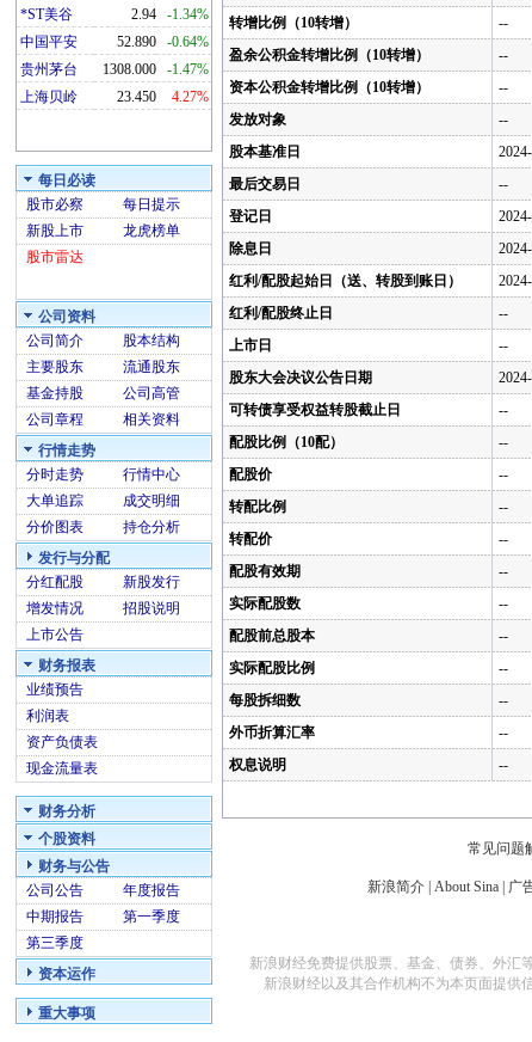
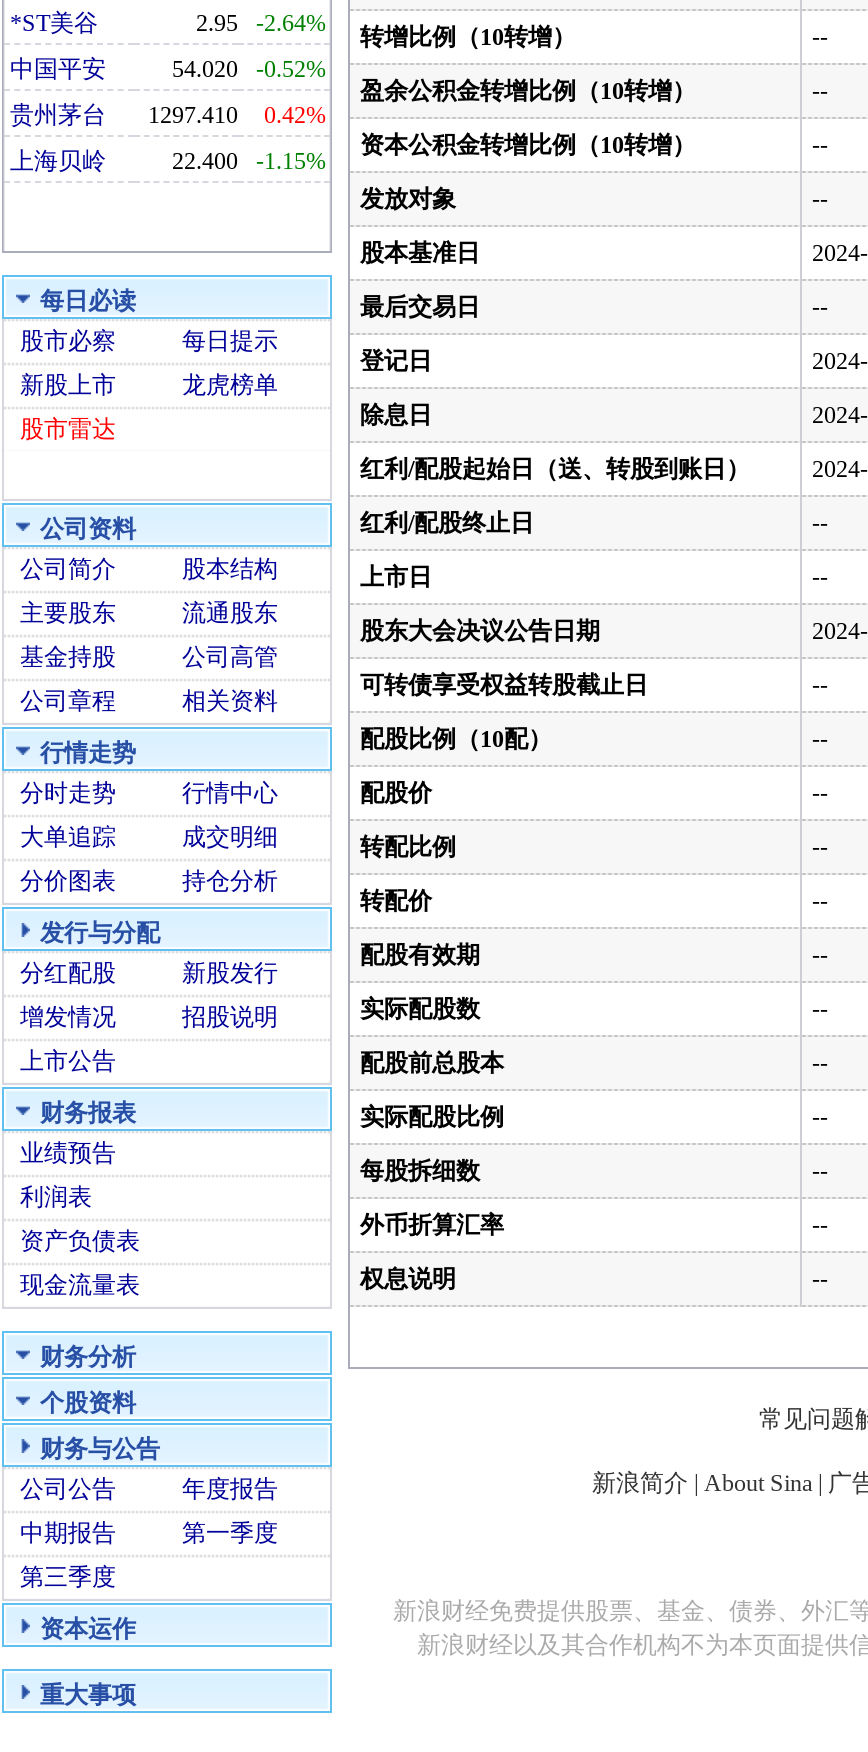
- 2.94
+ 2.95

- -1.34%
+ -2.64%

- 52.890
+ 54.020

- -0.64%
+ -0.52%

- 1308.000
+ 1297.410

- -1.47%
+ 0.42%

- 23.450
+ 22.400

- 4.27%
+ -1.15%
